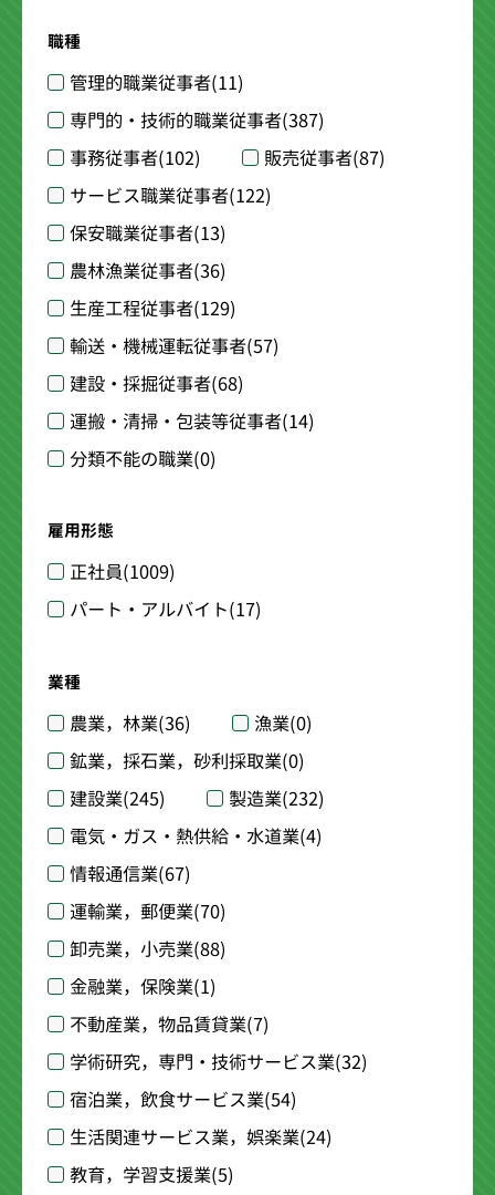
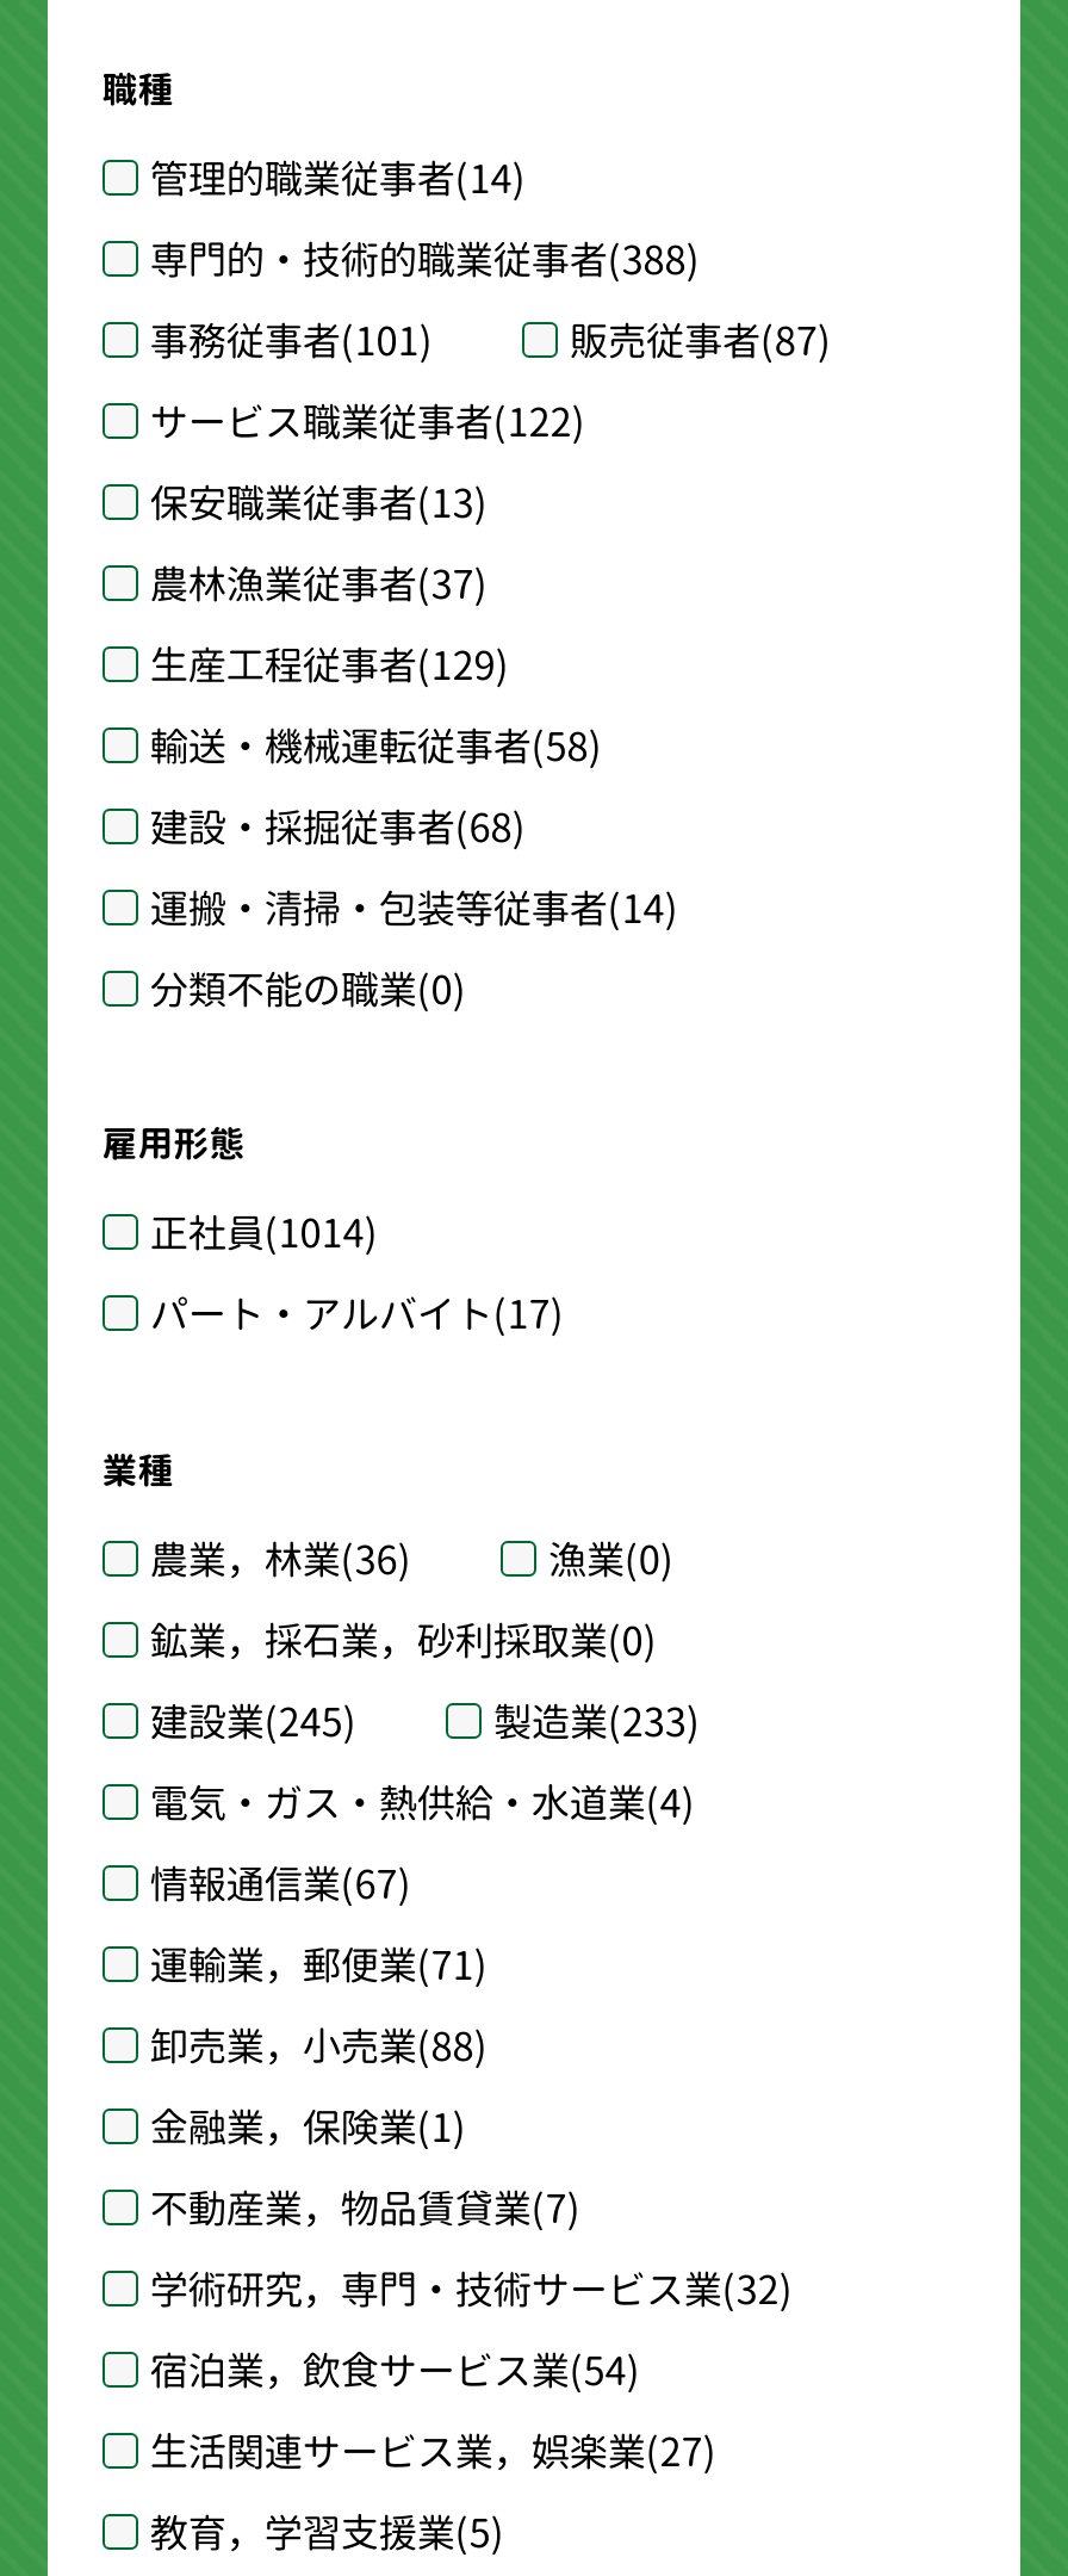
- 管理的職業従事者(11)
+ 管理的職業従事者(14)

- 専門的・技術的職業従事者(387)
+ 専門的・技術的職業従事者(388)

- 事務従事者(102)
+ 事務従事者(101)

- 農林漁業従事者(36)
+ 農林漁業従事者(37)

- 輸送・機械運転従事者(57)
+ 輸送・機械運転従事者(58)

- 正社員(1009)
+ 正社員(1014)

- 製造業(232)
+ 製造業(233)

- 運輸業，郵便業(70)
+ 運輸業，郵便業(71)

- 生活関連サービス業，娯楽業(24)
+ 生活関連サービス業，娯楽業(27)
